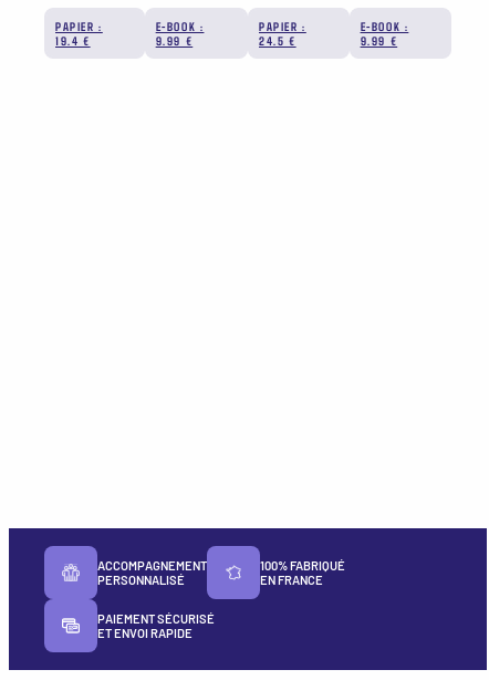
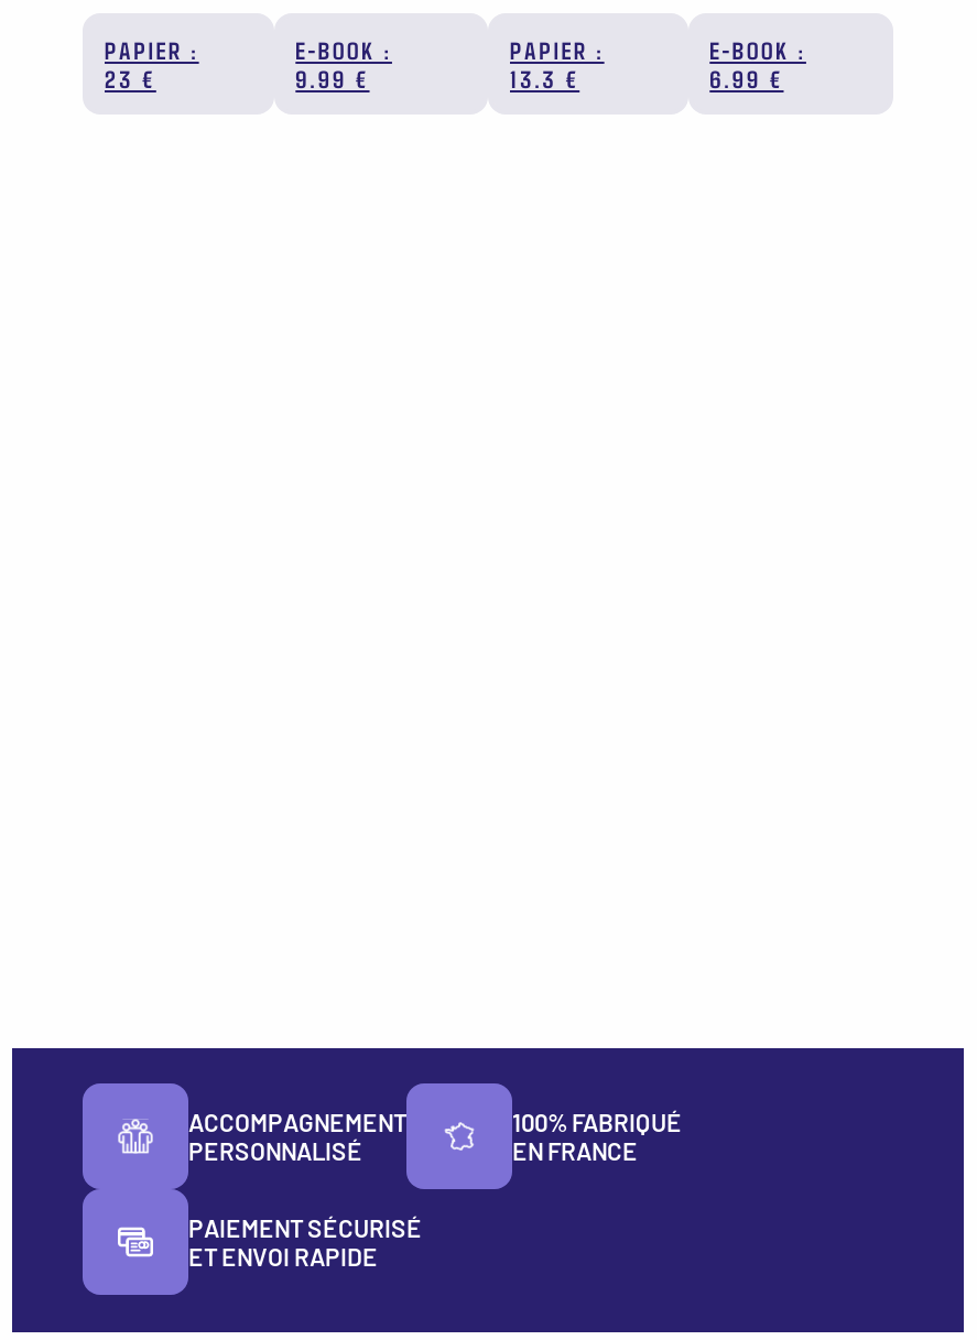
- 19.4 €
+ 23 €

- 24.5 €
+ 13.3 €

- 9.99 €
+ 6.99 €
